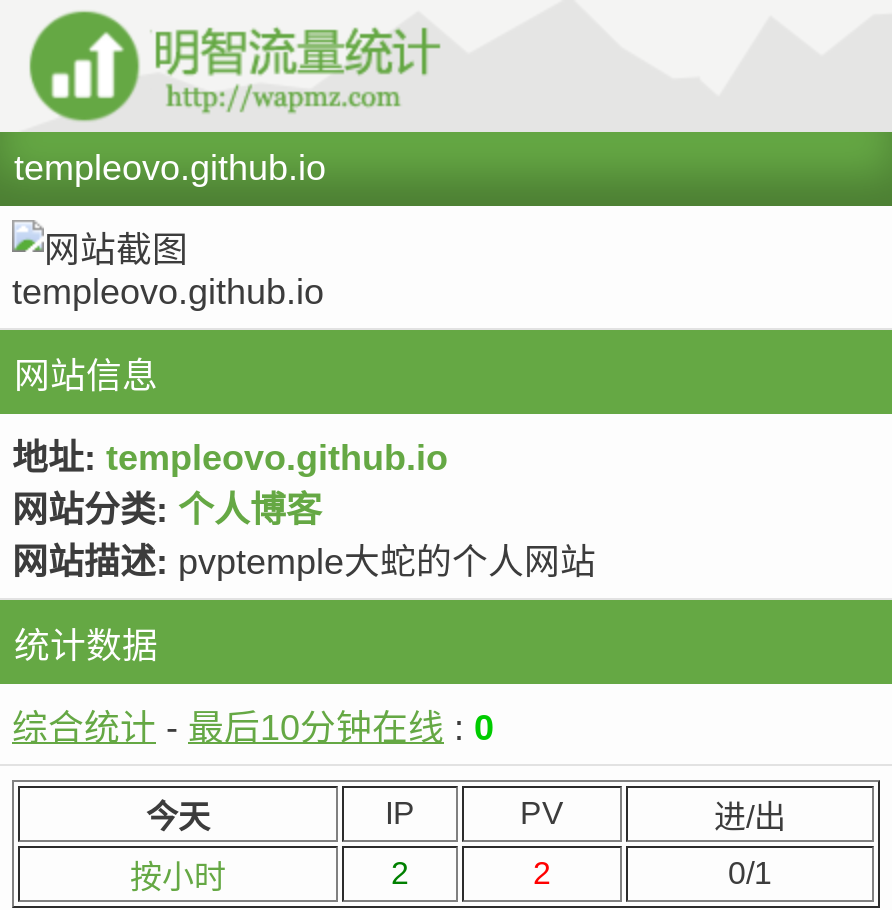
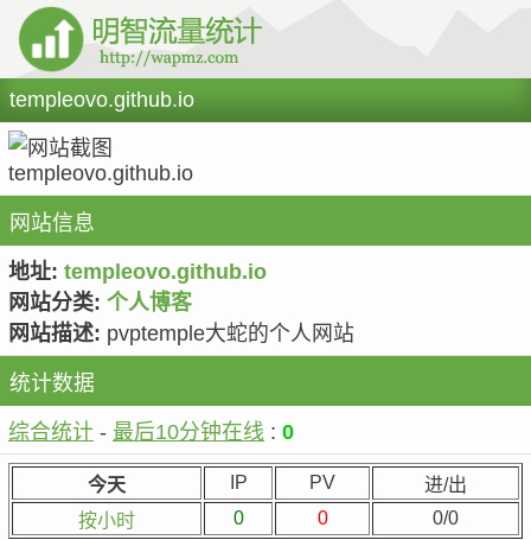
- 2
+ 0

- 2
+ 0

- 0/1
+ 0/0
